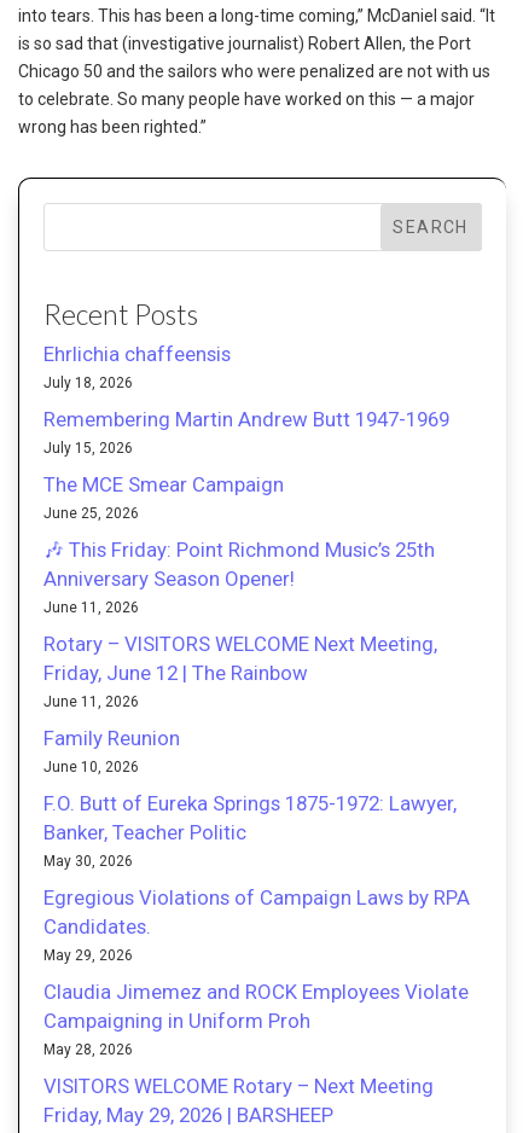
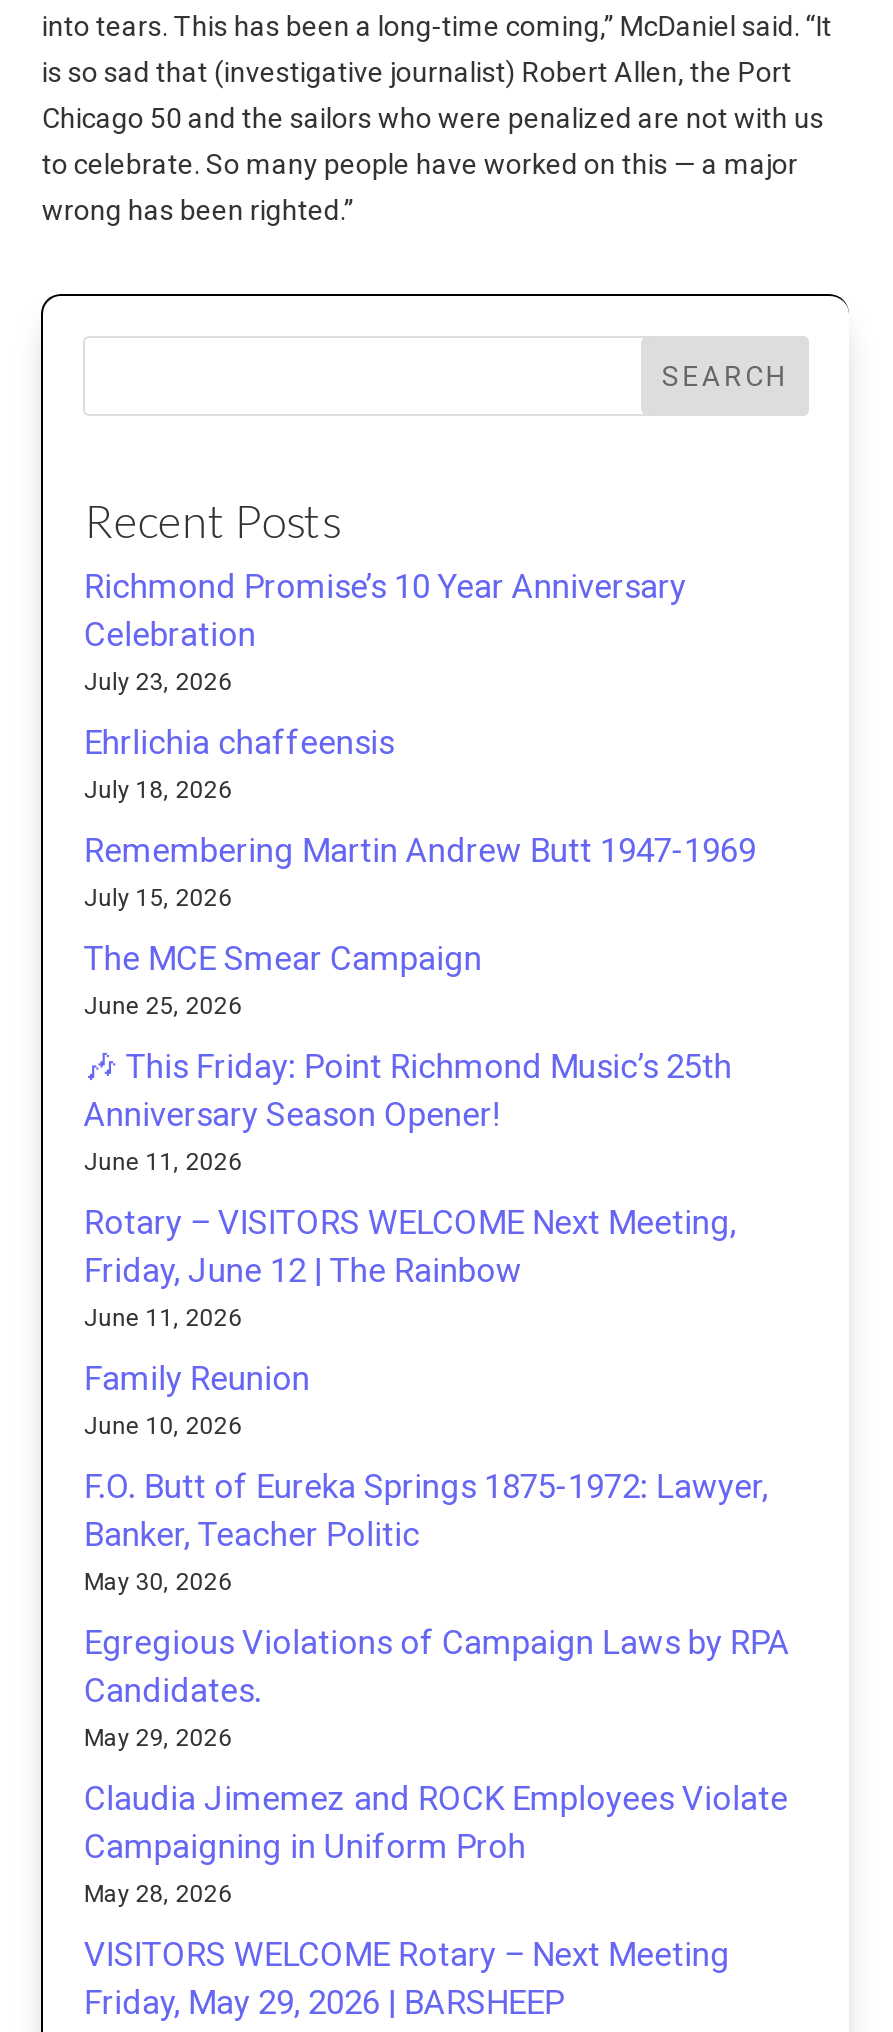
+ Richmond Promise’s 10 Year Anniversary
+ Celebration
+ July 23, 2026
